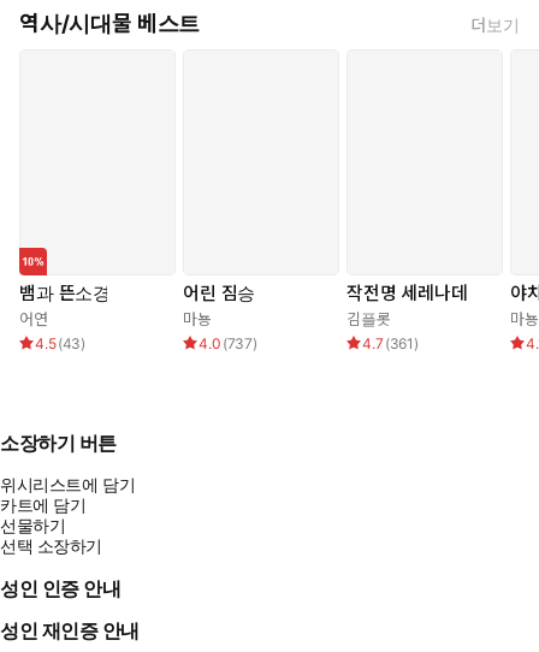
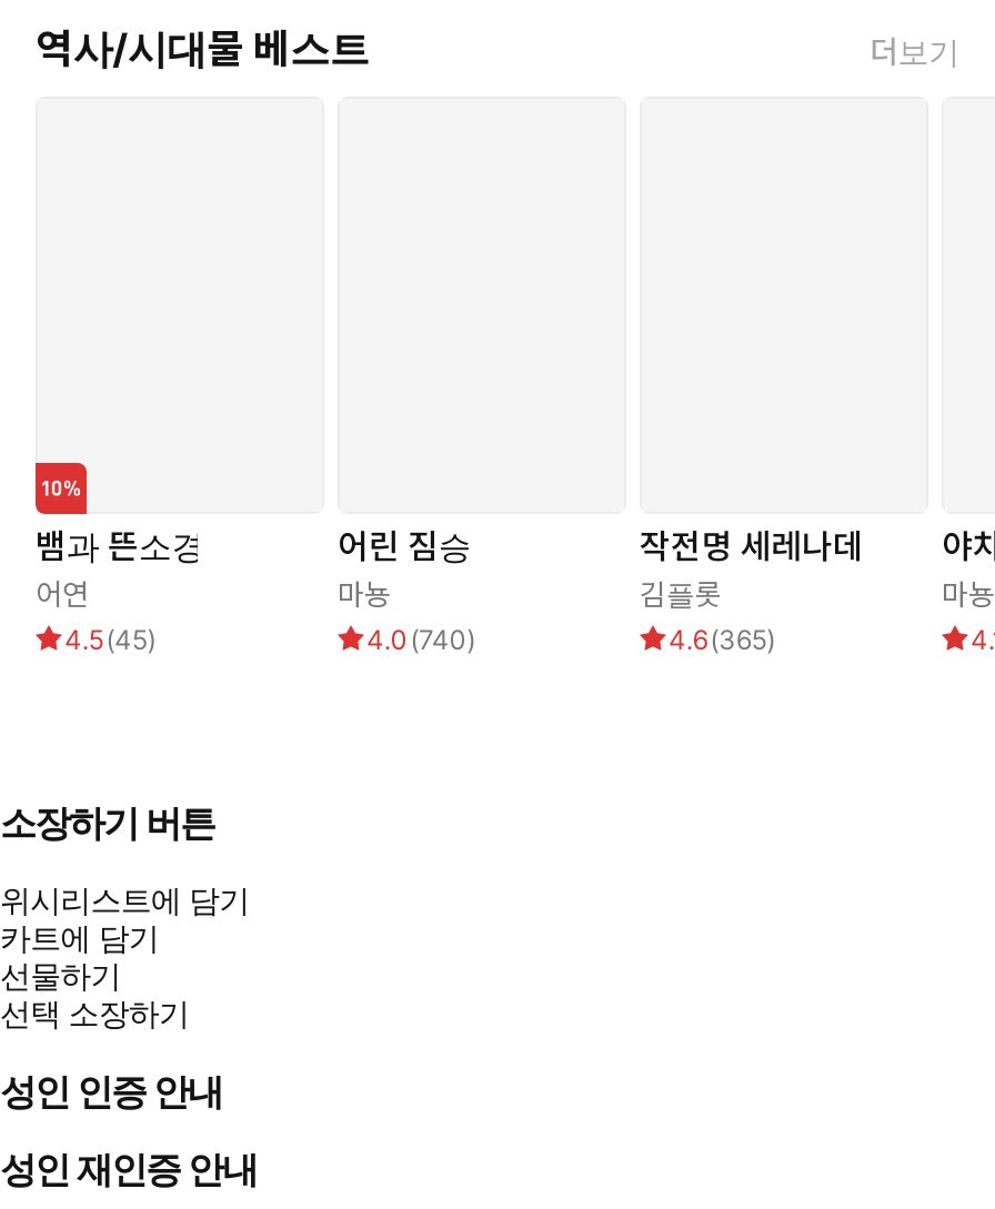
- 4.5(43)
+ 4.5(45)

- 4.0 (737)
+ 4.0 (740)

- 4.7(361)
+ 4.6(365)
